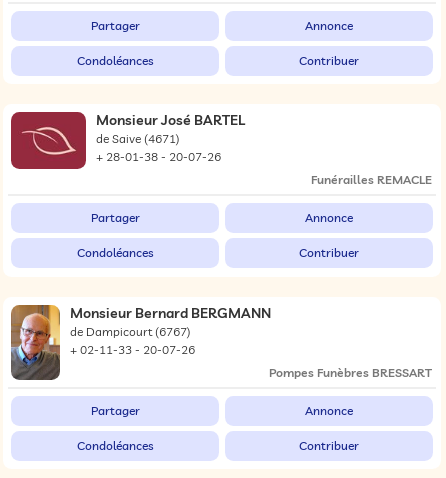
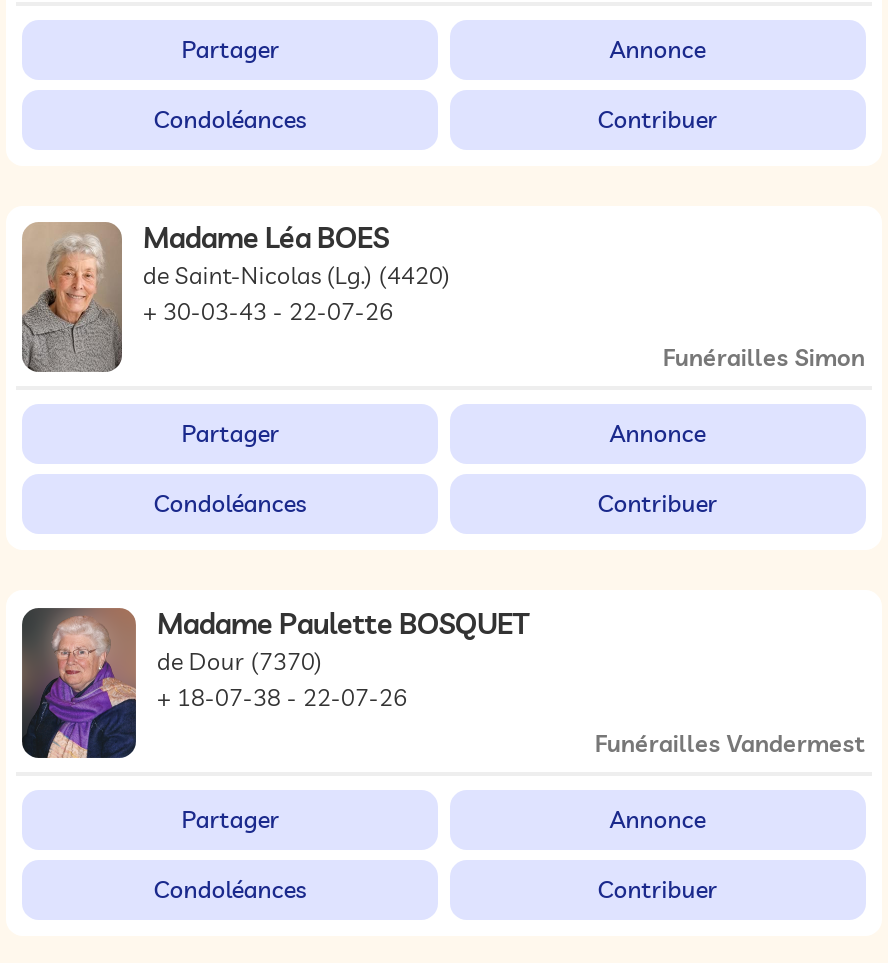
- [image]
- Monsieur José BARTEL
- de Saive (4671)
- + 28-01-38 - 20-07-26
+ [image]
+ Madame Léa BOES
+ de Saint-Nicolas (Lg.) (4420)
+ + 30-03-43 - 22-07-26

- Funérailles REMACLE
+ Funérailles Simon

- [image]
- Monsieur Bernard BERGMANN
- de Dampicourt (6767)
- + 02-11-33 - 20-07-26
+ [image]
+ Madame Paulette BOSQUET
+ de Dour (7370)
+ + 18-07-38 - 22-07-26

- Pompes Funèbres BRESSART
+ Funérailles Vandermest
